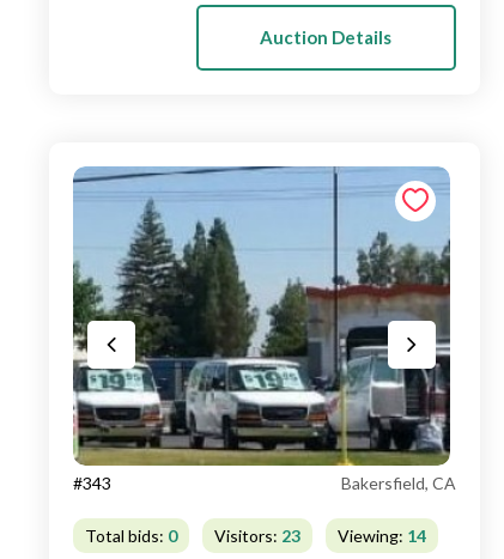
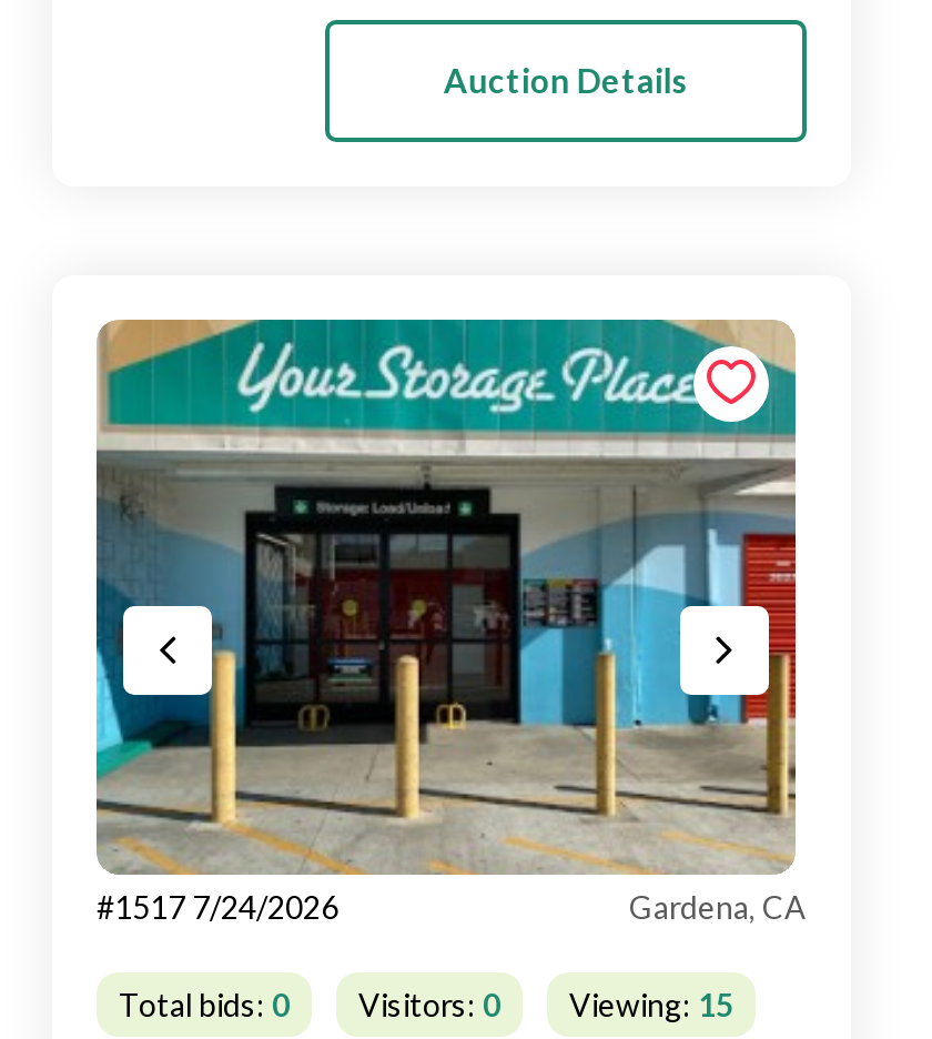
- [image]
- #343
- Bakersfield, CA
+ [image]
+ #1517 7/24/2026
+ Gardena, CA

- Visitors: 23
+ Visitors: 0

- Viewing: 14
+ Viewing: 15
